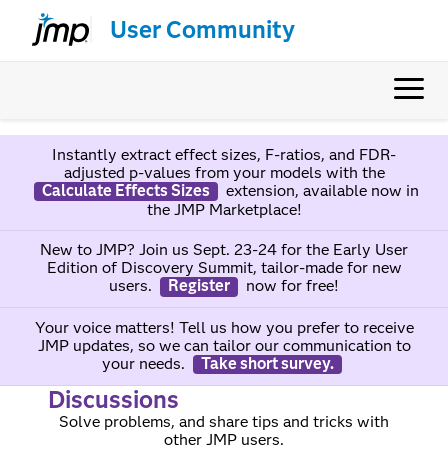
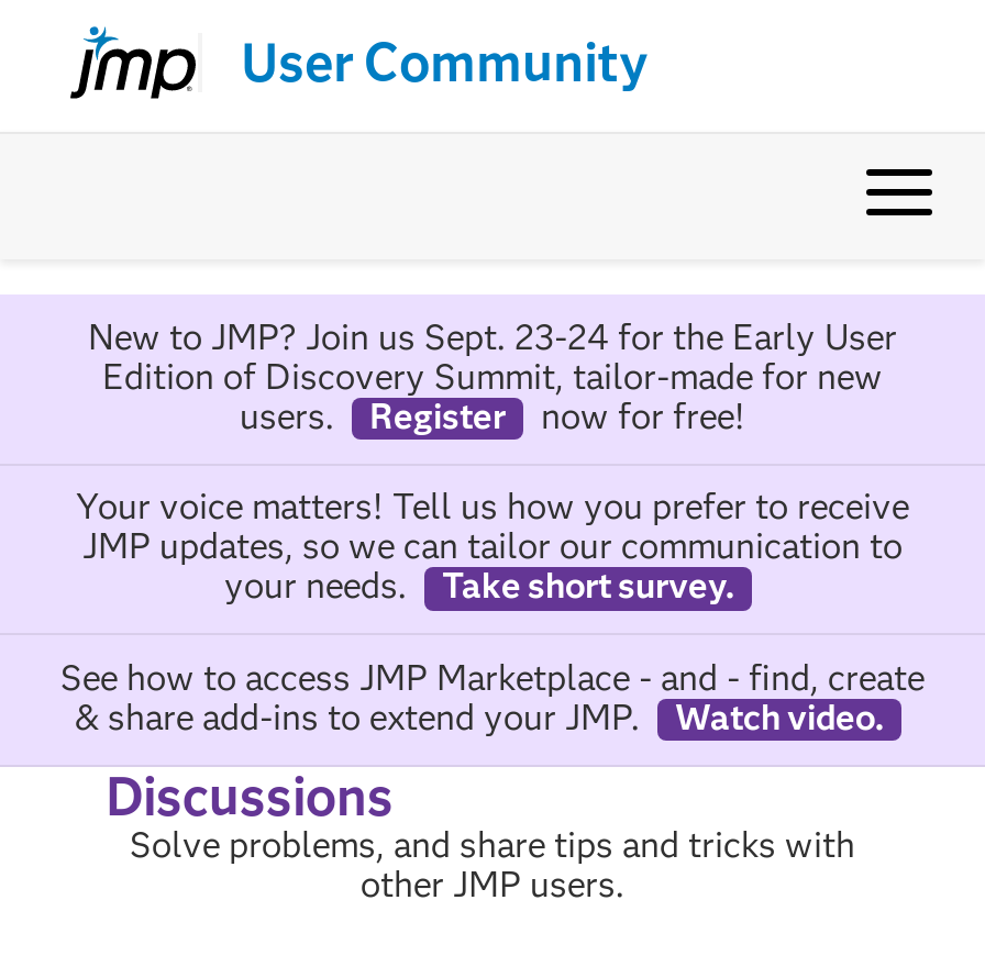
- Instantly extract effect sizes, F-ratios, and FDR-
- adjusted p-values from your models with the
- Calculate Effects Sizes
- extension, available now in
- the JMP Marketplace!

moved up: New to JMP? Join us Sept. 23-24 for the Early User | Edition of Discovery Summit, tailor-made for new | users. | ... | your needs. | Take short survey.

+ See how to access JMP Marketplace - and - find, create
+ & share add-ins to extend your JMP.
+ Watch video.
